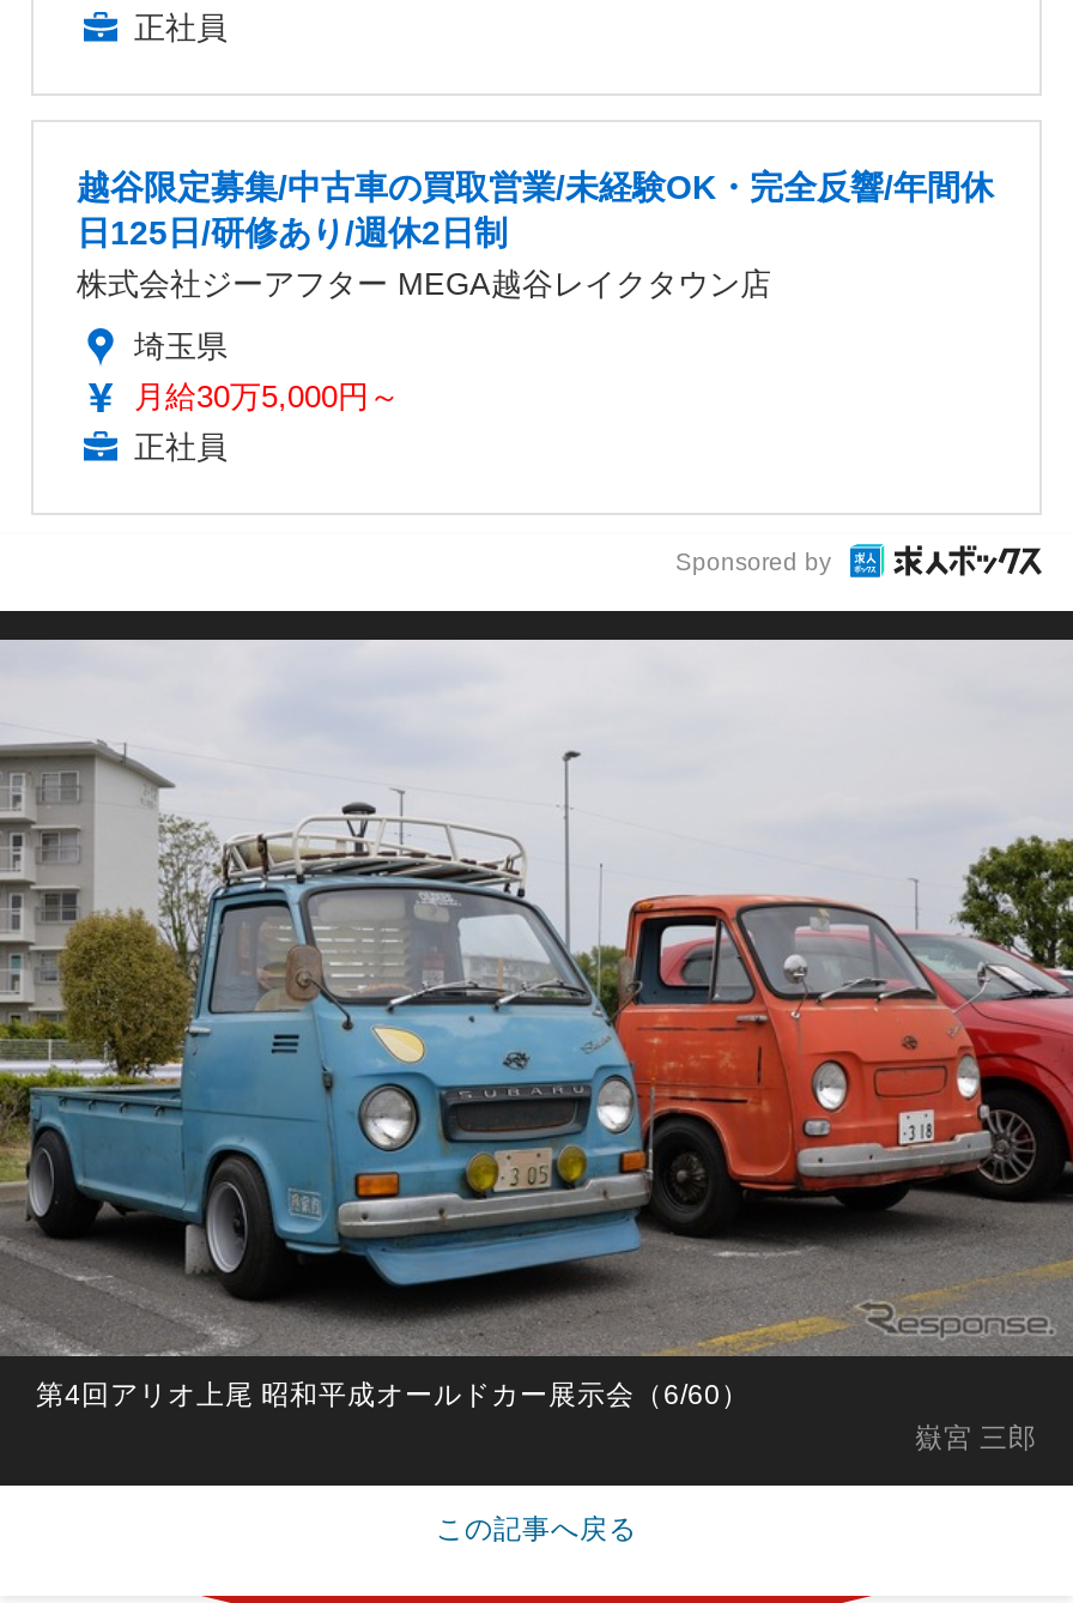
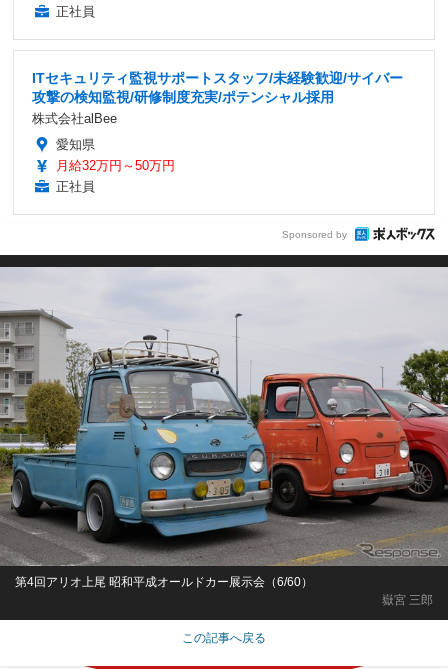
- 越谷限定募集/中古車の買取営業/未経験OK・完全反響/年間休
- 日125日/研修あり/週休2日制
- 株式会社ジーアフター MEGA越谷レイクタウン店
+ ITセキュリティ監視サポートスタッフ/未経験歓迎/サイバー
+ 攻撃の検知監視/研修制度充実/ポテンシャル採用
+ 株式会社alBee

- 埼玉県
- 月給30万5,000円～
+ 愛知県
+ 月給32万円～50万円
